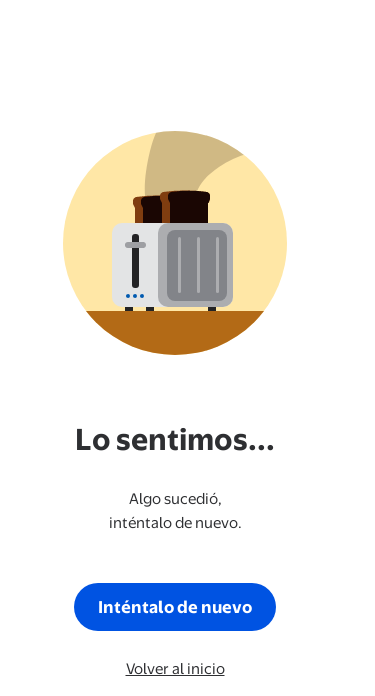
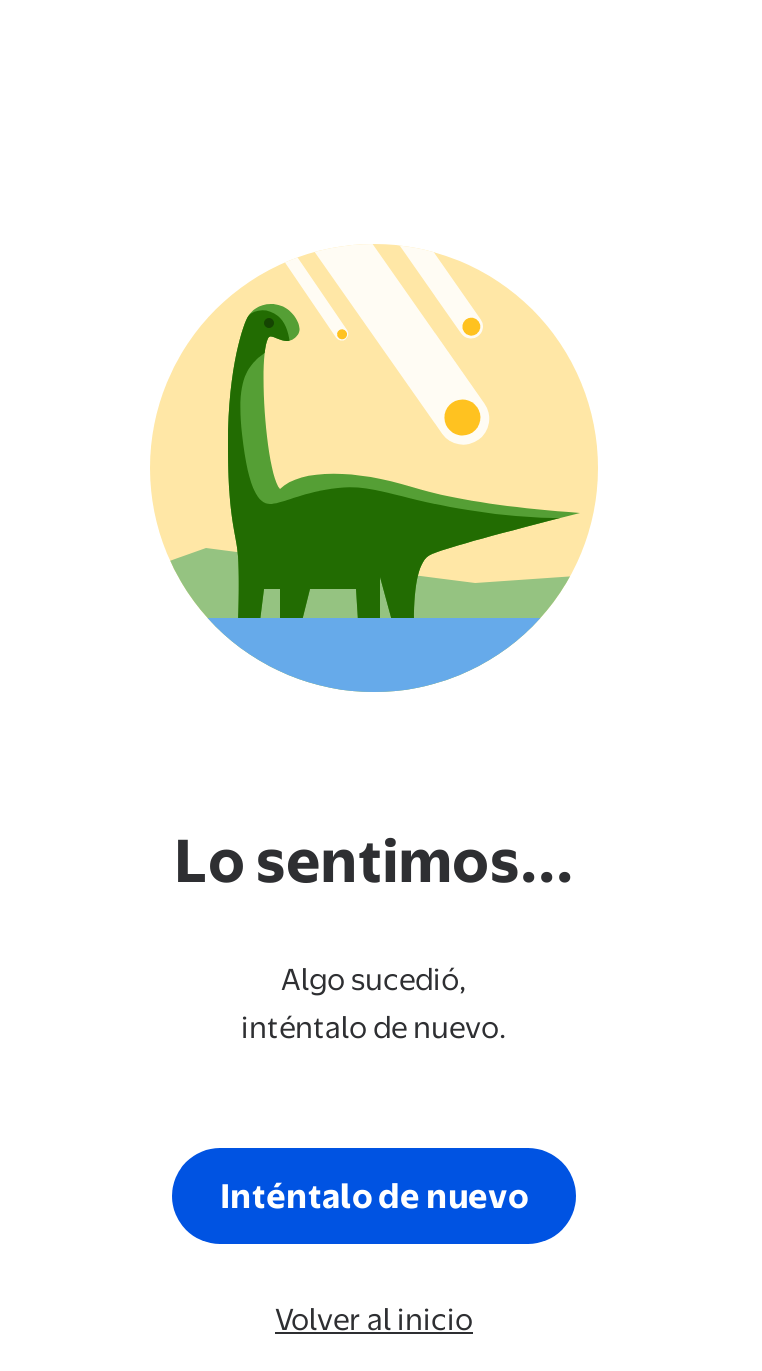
- [image]
+ [image]
